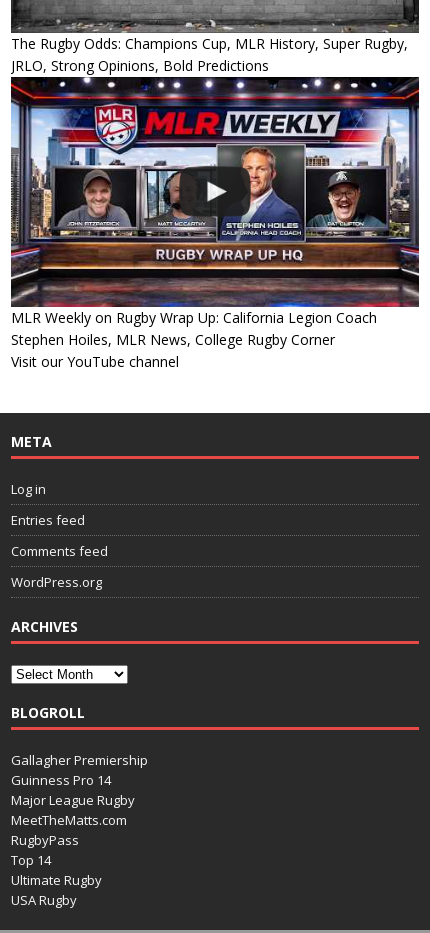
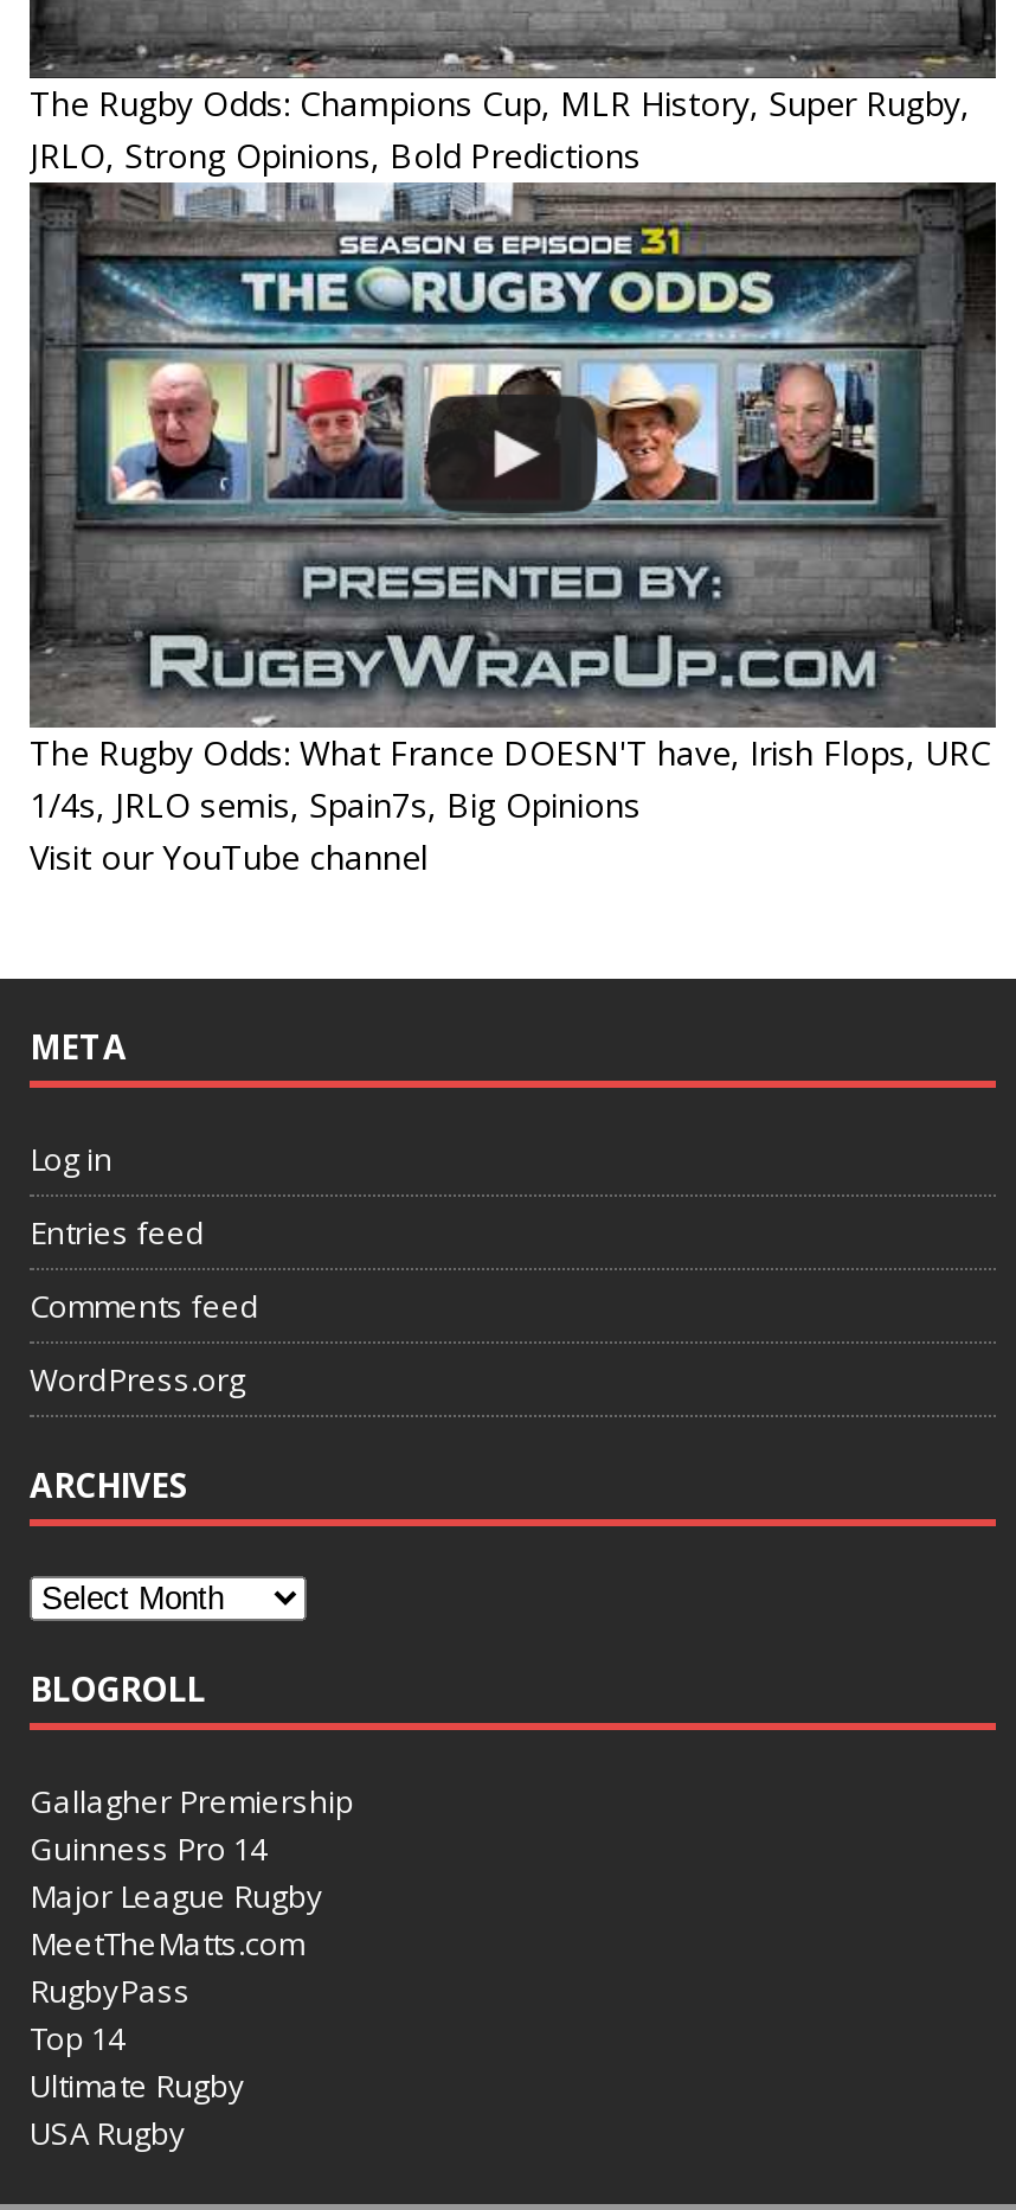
- [image]
- MLR Weekly on Rugby Wrap Up: California Legion Coach
- Stephen Hoiles, MLR News, College Rugby Corner
+ [image]
+ The Rugby Odds: What France DOESN'T have, Irish Flops, URC
+ 1/4s, JRLO semis, Spain7s, Big Opinions
